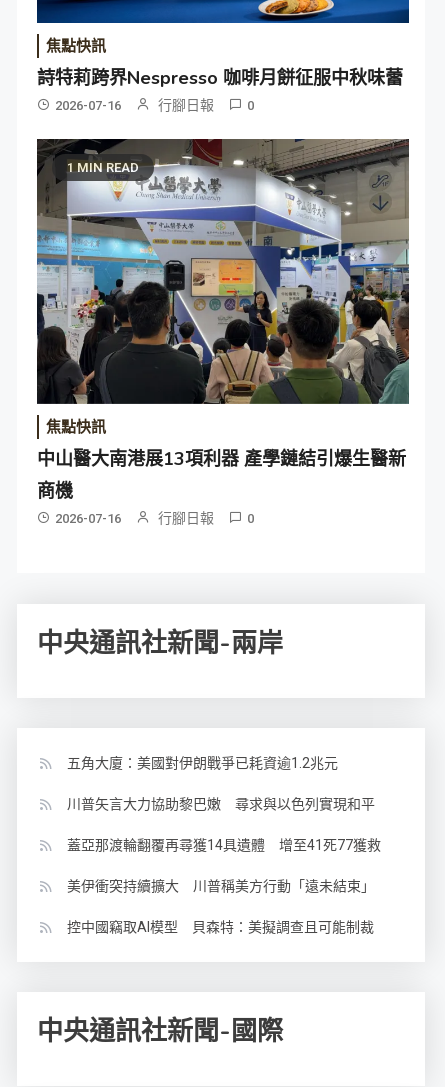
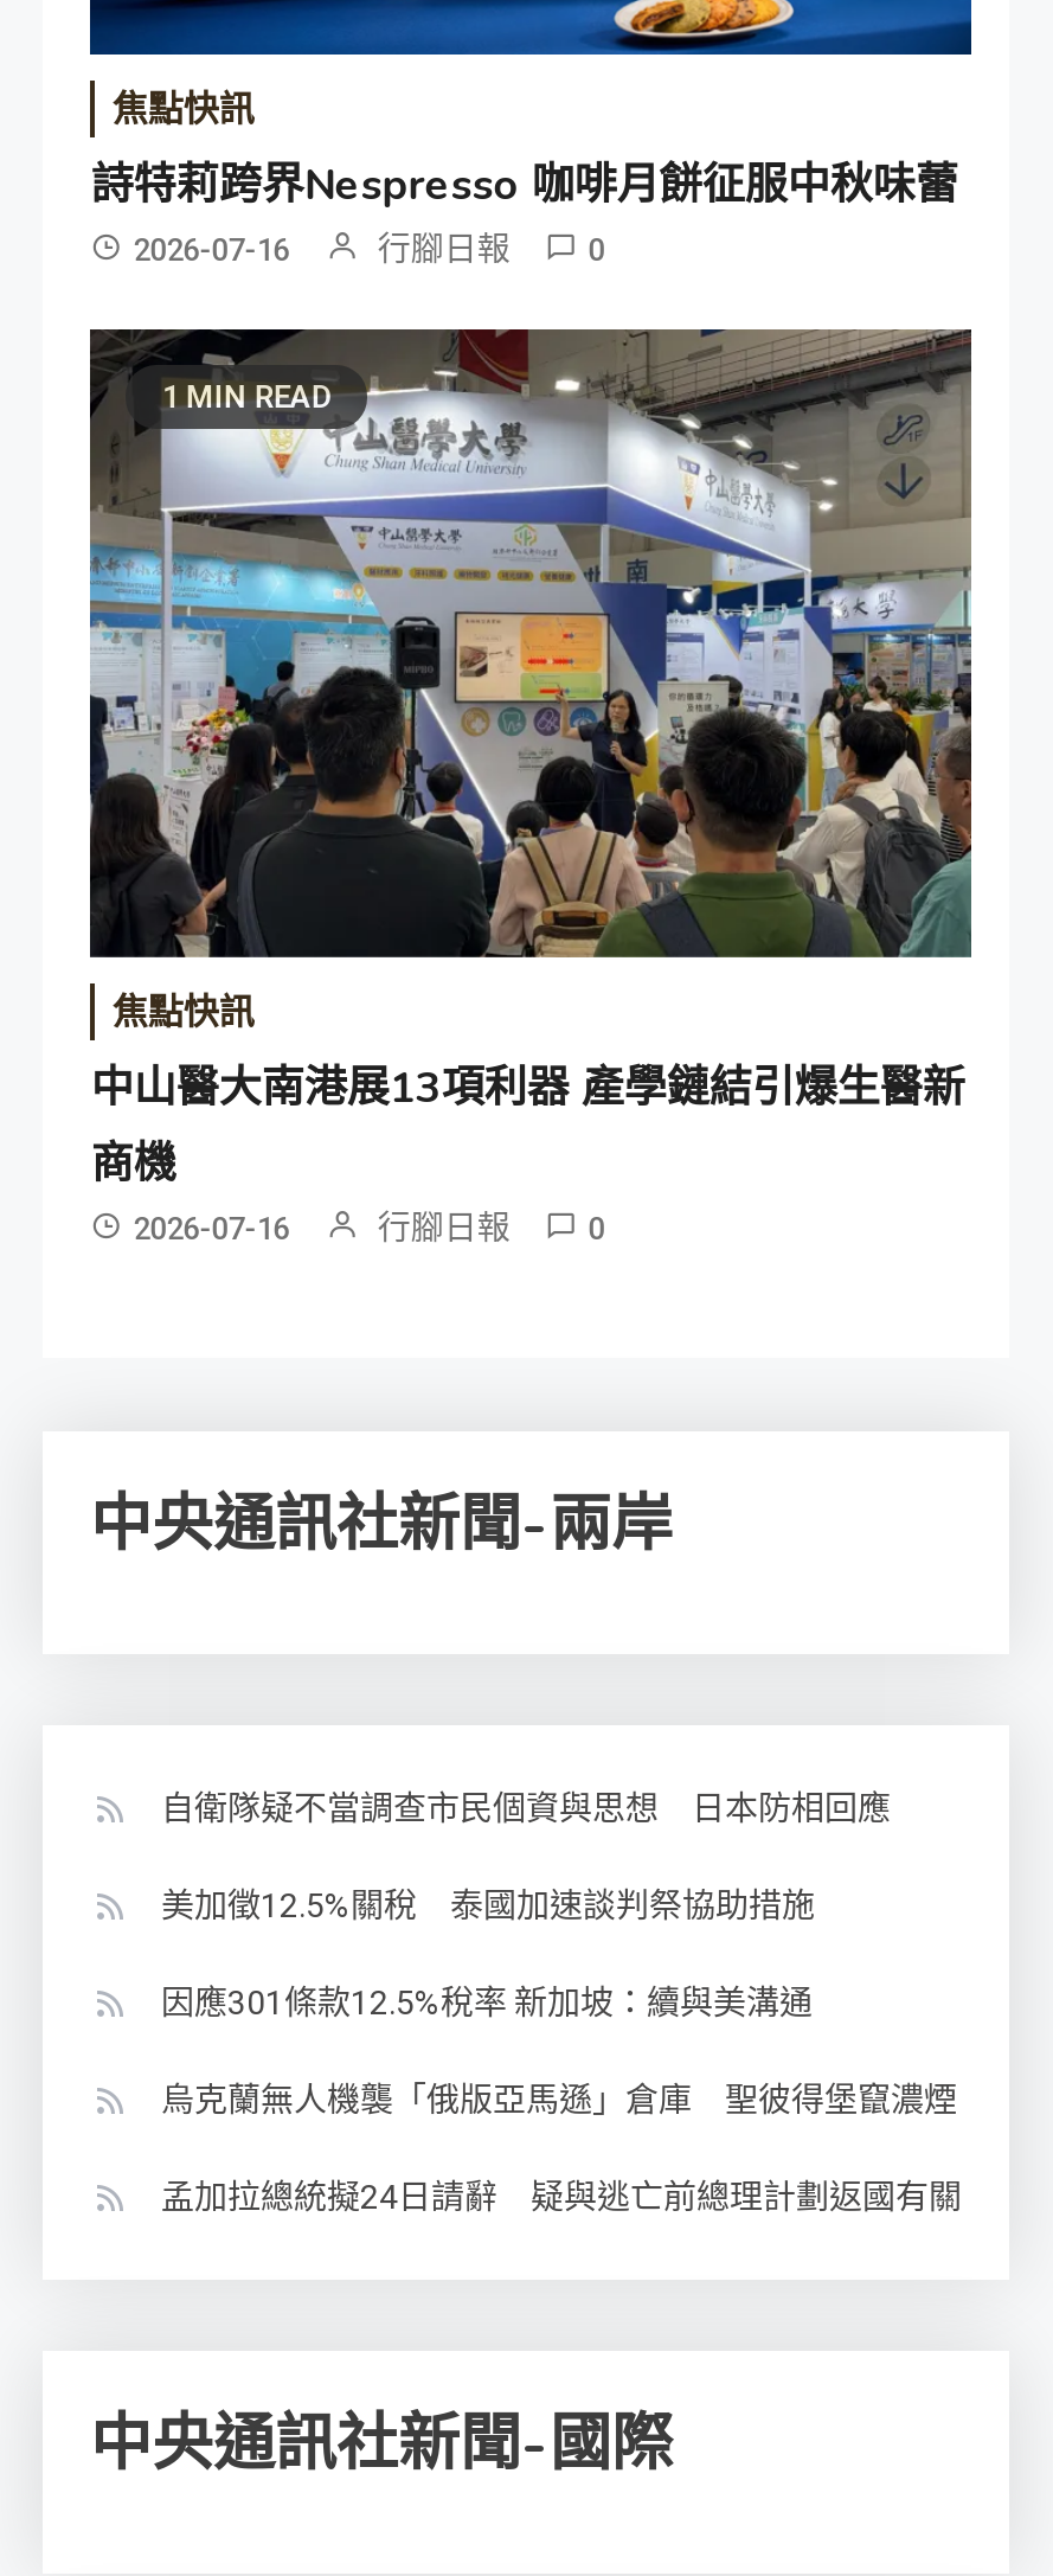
- 五角大廈：美國對伊朗戰爭已耗資逾1.2兆元
+ 自衛隊疑不當調查市民個資與思想 日本防相回應

- 川普矢言大力協助黎巴嫩 尋求與以色列實現和平
+ 美加徵12.5%關稅 泰國加速談判祭協助措施

- 蓋亞那渡輪翻覆再尋獲14具遺體 增至41死77獲救
+ 因應301條款12.5%稅率 新加坡：續與美溝通

- 美伊衝突持續擴大 川普稱美方行動「遠未結束」
+ 烏克蘭無人機襲「俄版亞馬遜」倉庫 聖彼得堡竄濃煙

- 控中國竊取AI模型 貝森特：美擬調查且可能制裁
+ 孟加拉總統擬24日請辭 疑與逃亡前總理計劃返國有關
